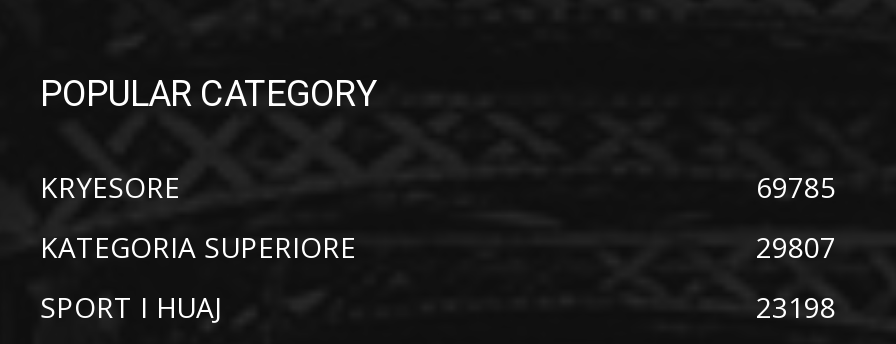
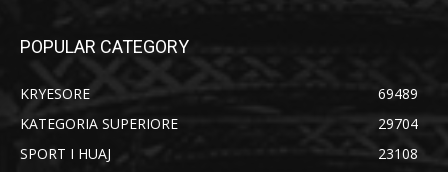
- 69785
+ 69489

- 29807
+ 29704

- 23198
+ 23108
